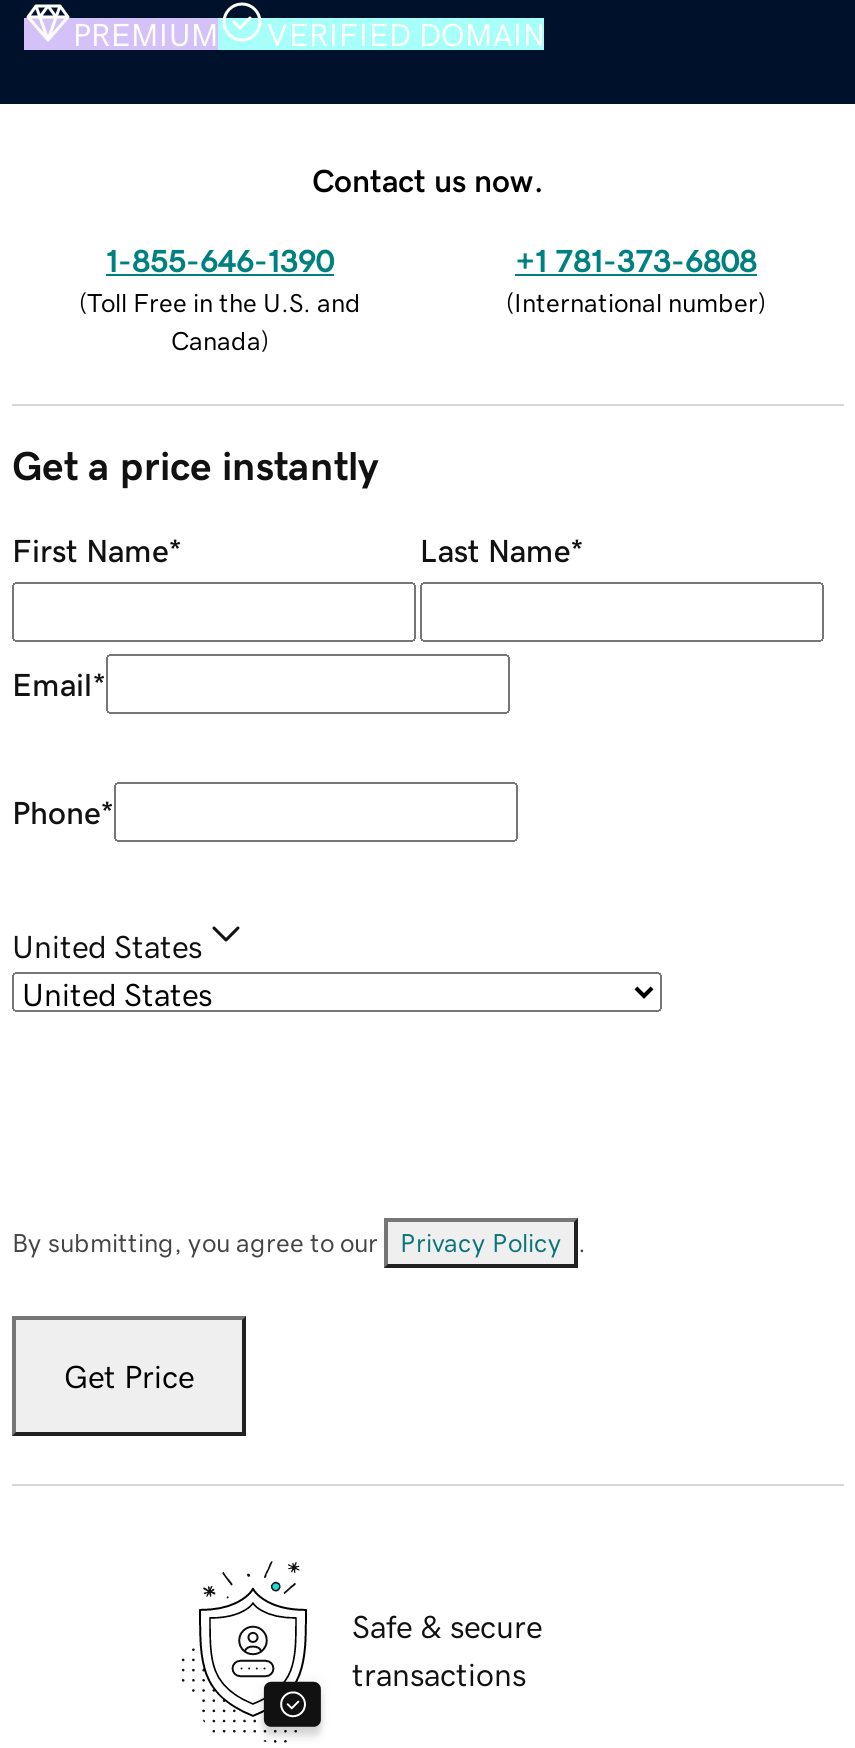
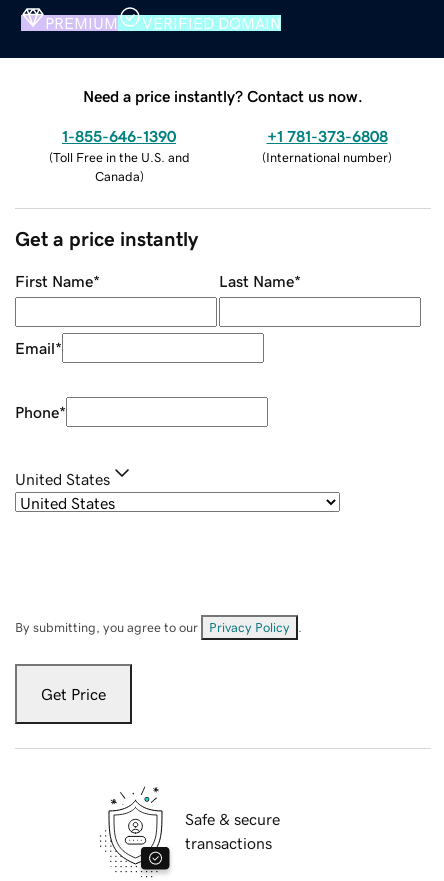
- Contact us now.
+ Need a price instantly? Contact us now.
